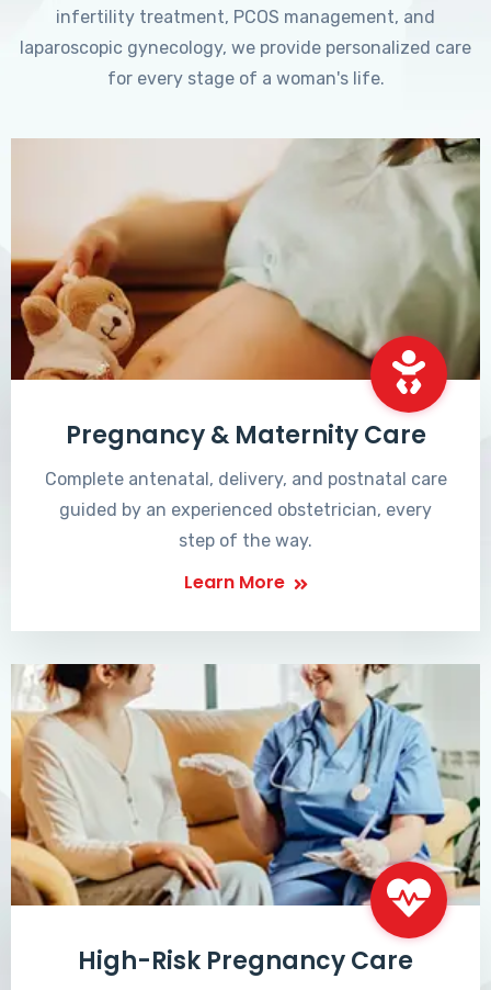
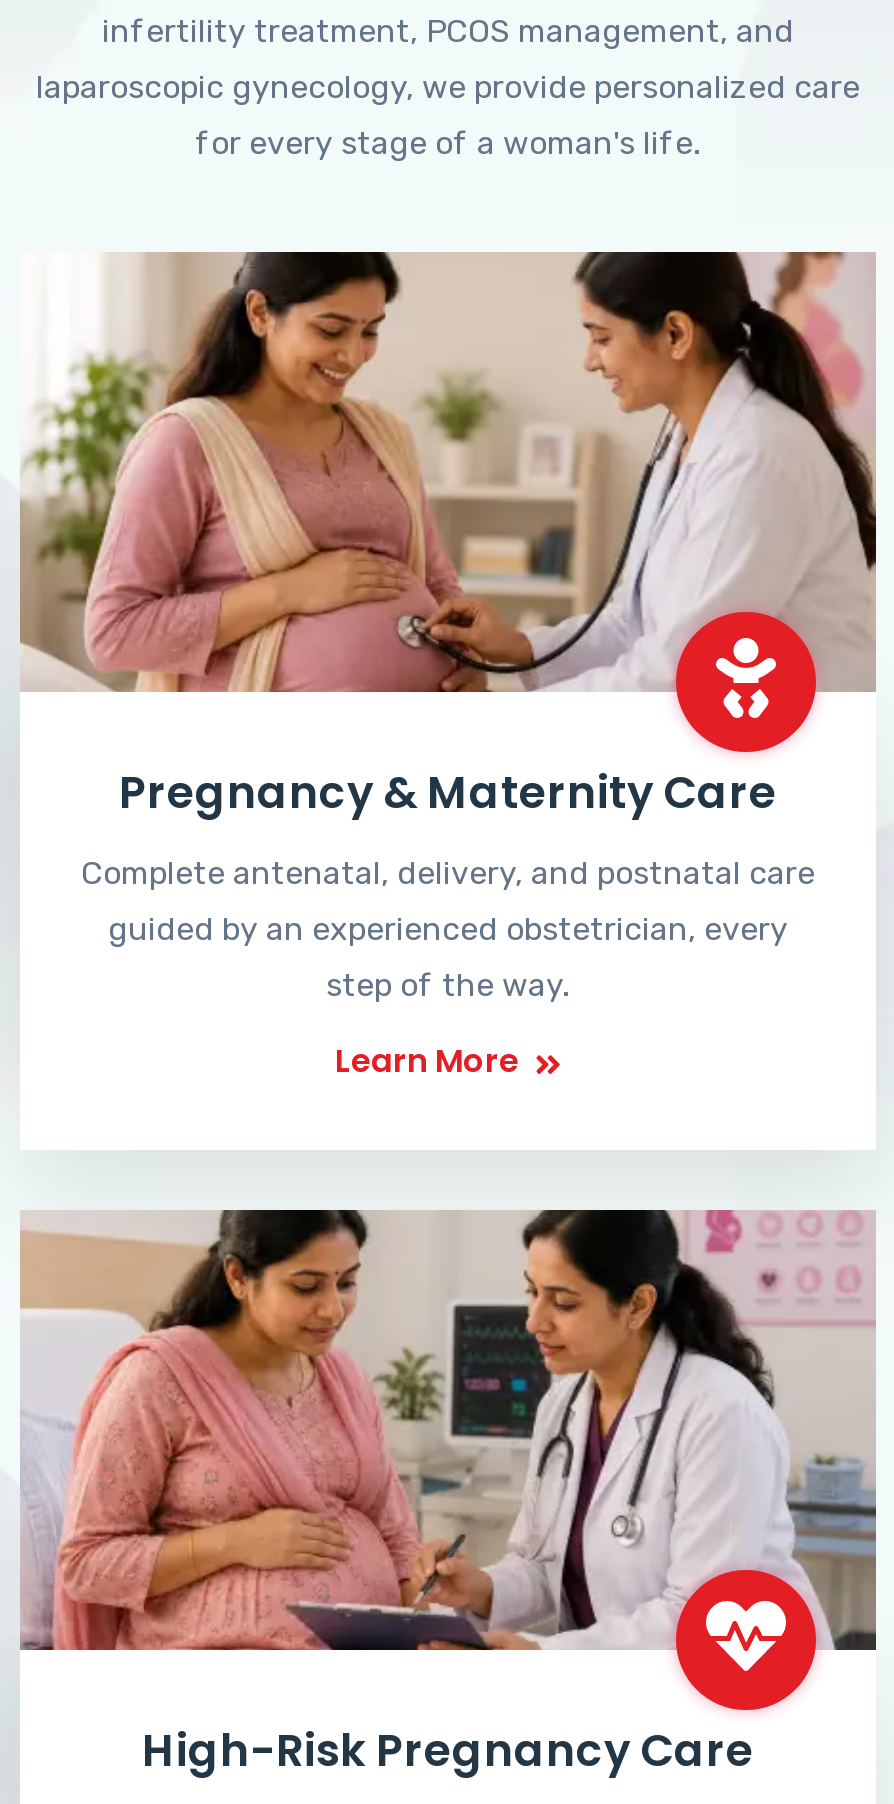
- [image]
+ [image]

- [image]
+ [image]
